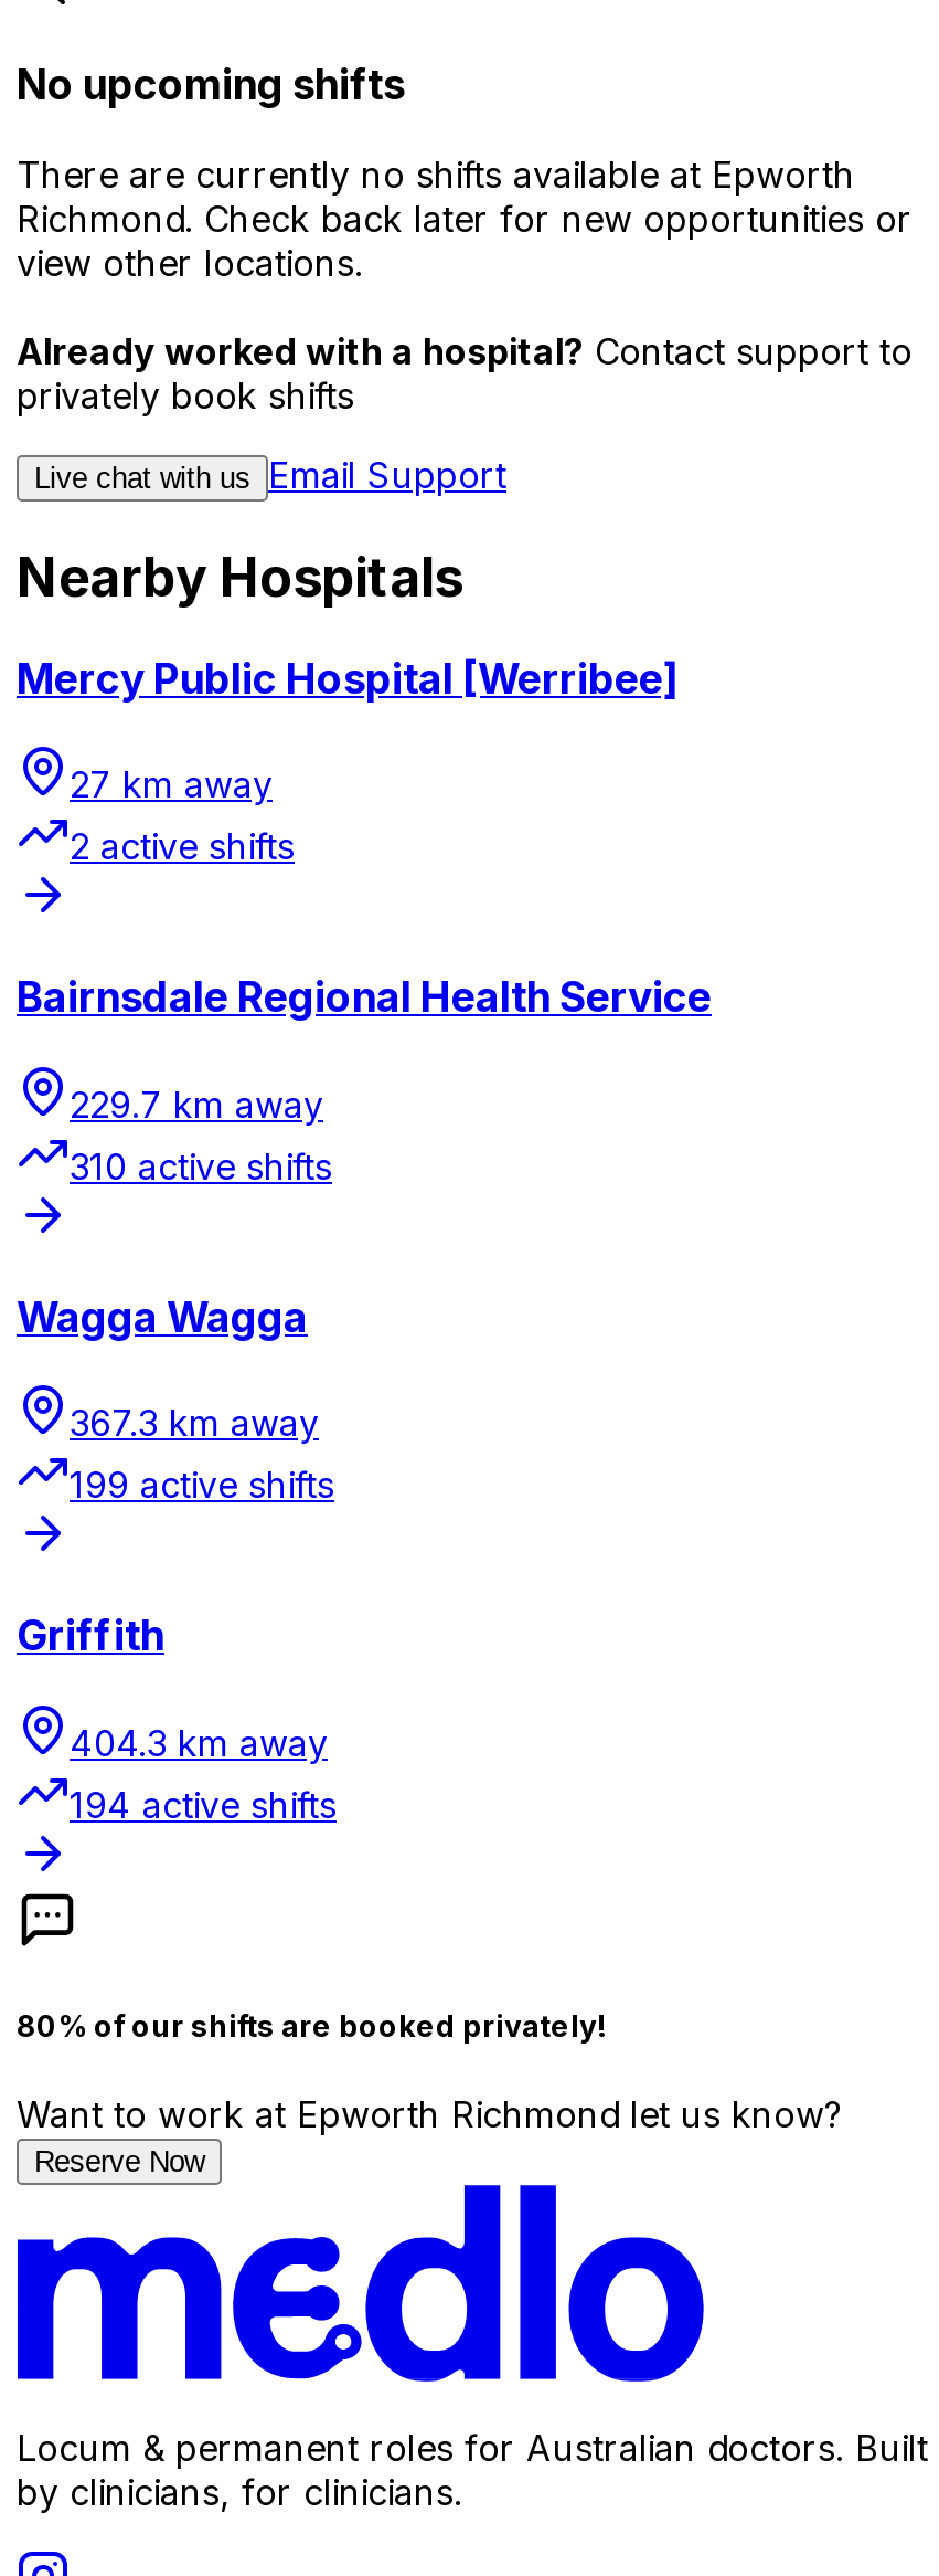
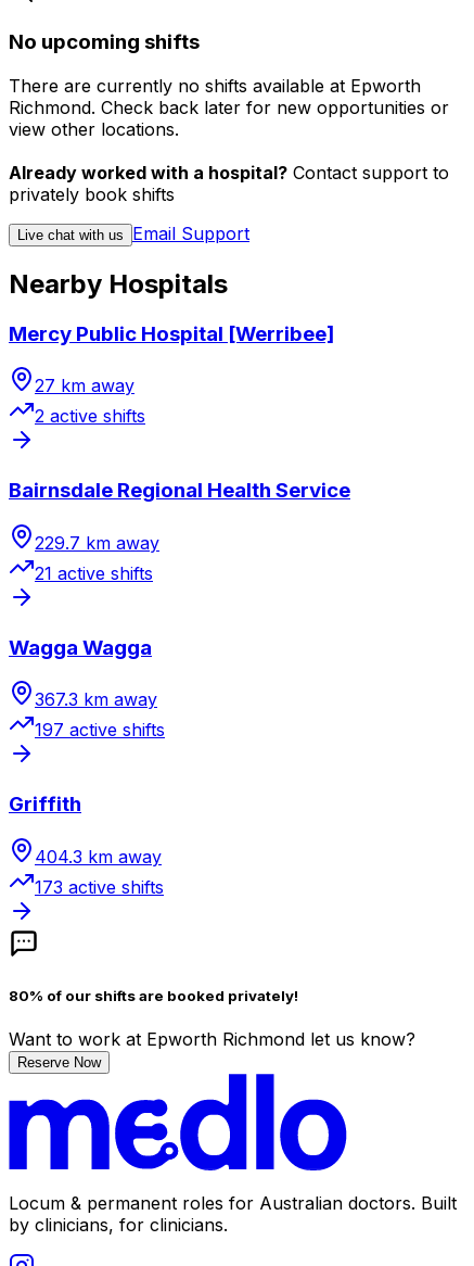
- 310 active shifts
+ 21 active shifts

- 199 active shifts
+ 197 active shifts

- 194 active shifts
+ 173 active shifts
